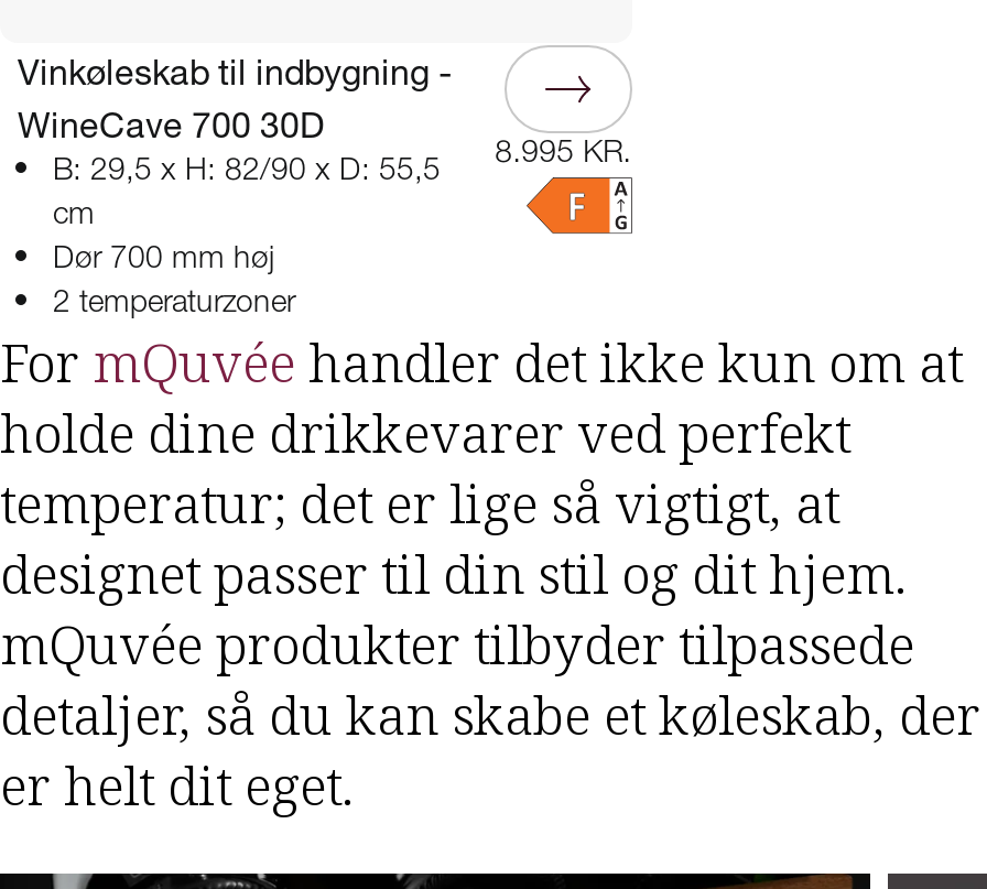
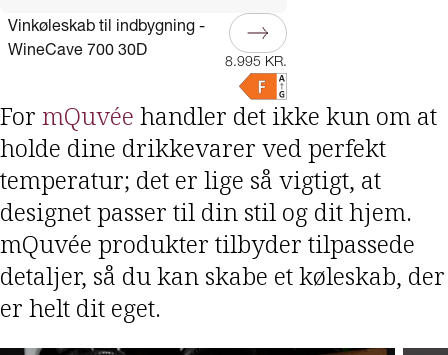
- B: 29,5 x H: 82/90 x D: 55,5
- cm
- Dør 700 mm høj
- 2 temperaturzoner
